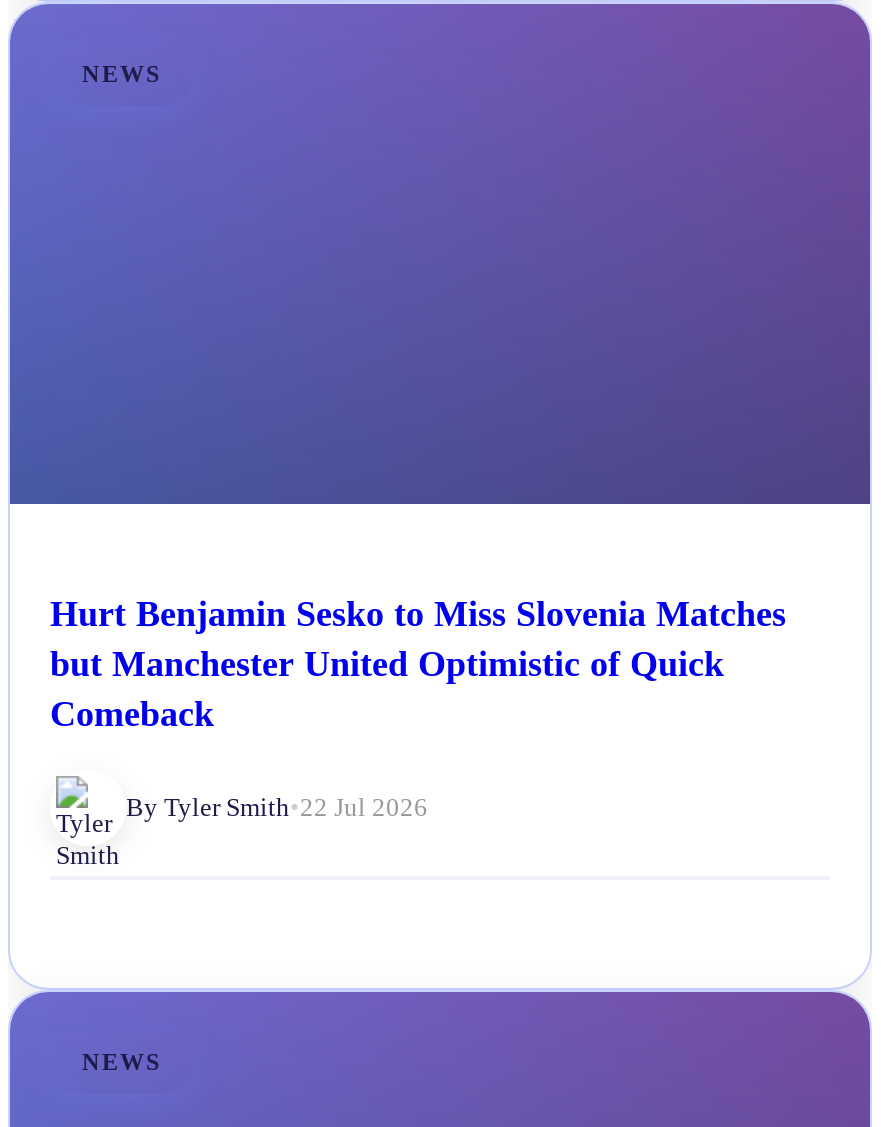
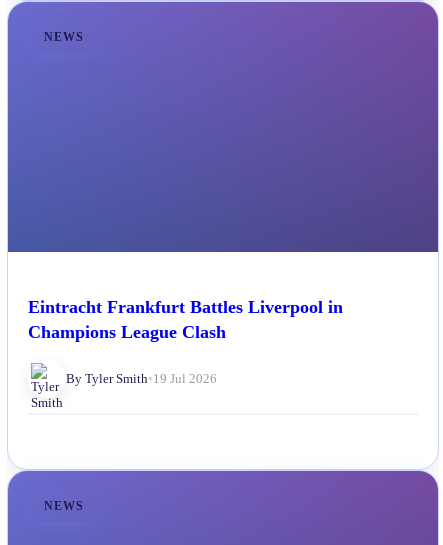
- Hurt Benjamin Sesko to Miss Slovenia Matches
- but Manchester United Optimistic of Quick
- Comeback
+ Eintracht Frankfurt Battles Liverpool in
+ Champions League Clash

- By Tyler Smith • 22 Jul 2026
+ By Tyler Smith • 19 Jul 2026
